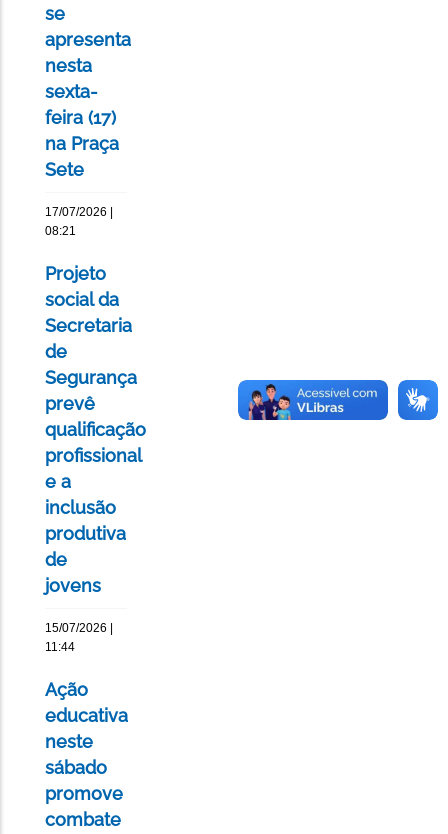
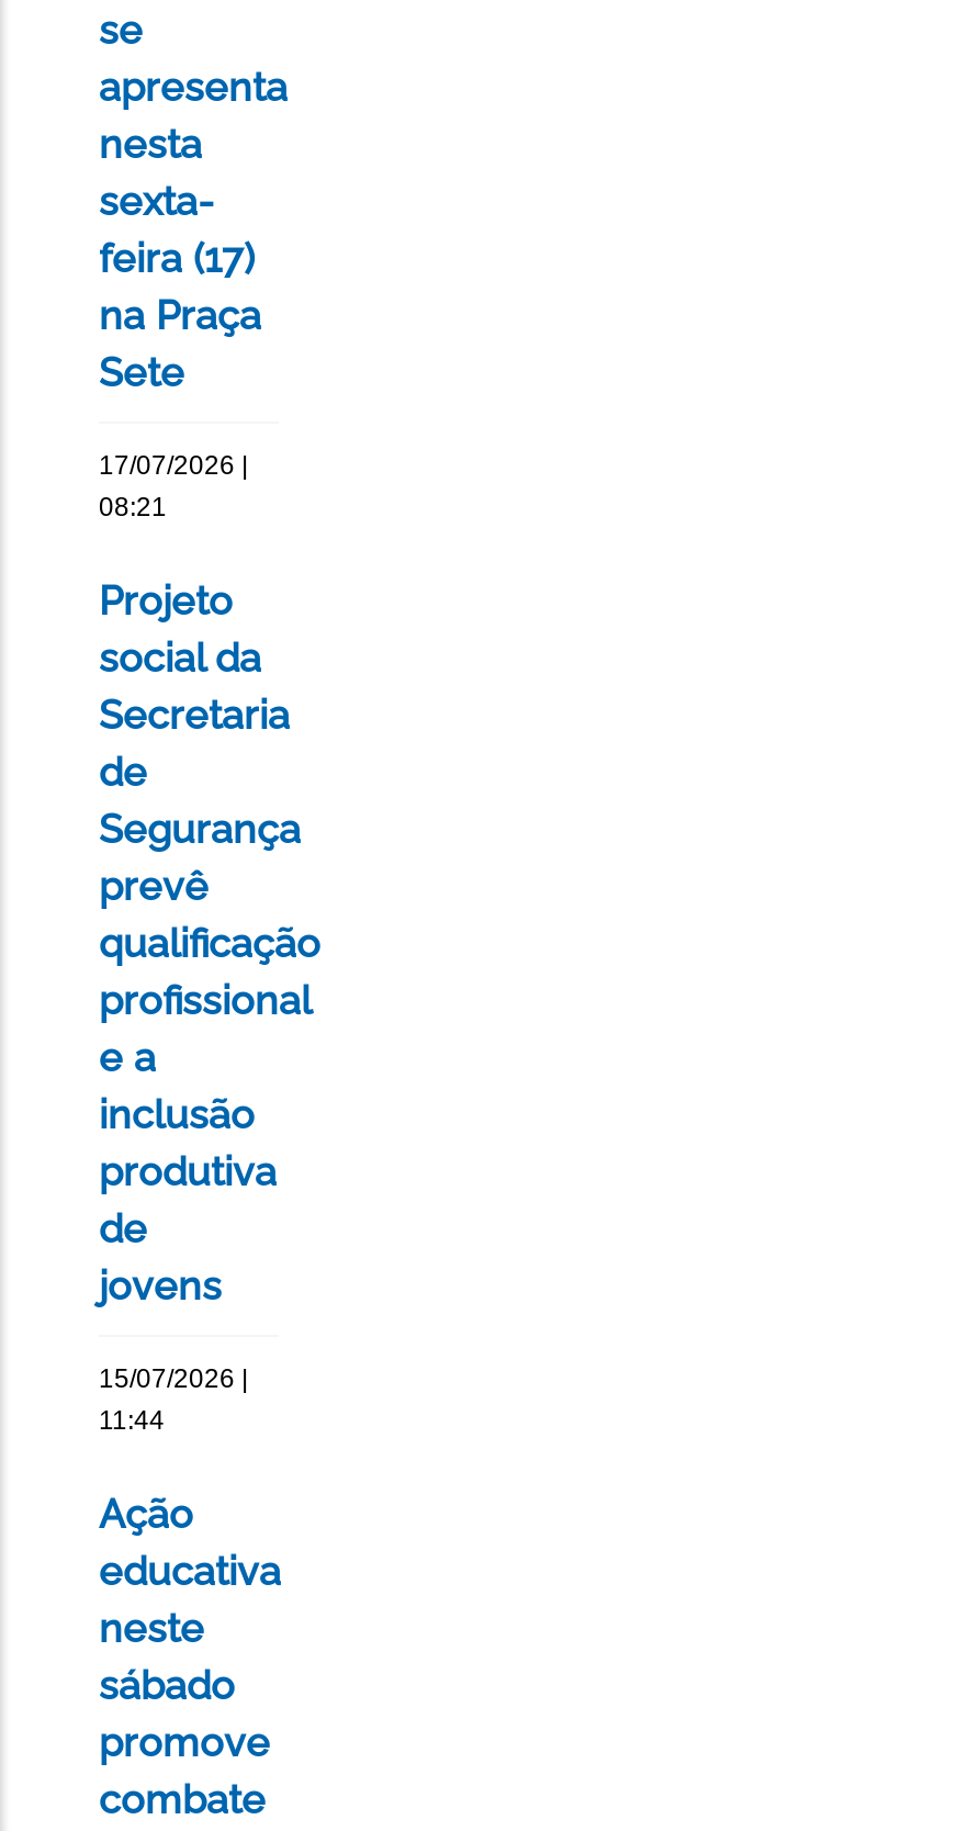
- [image]

- [image]
